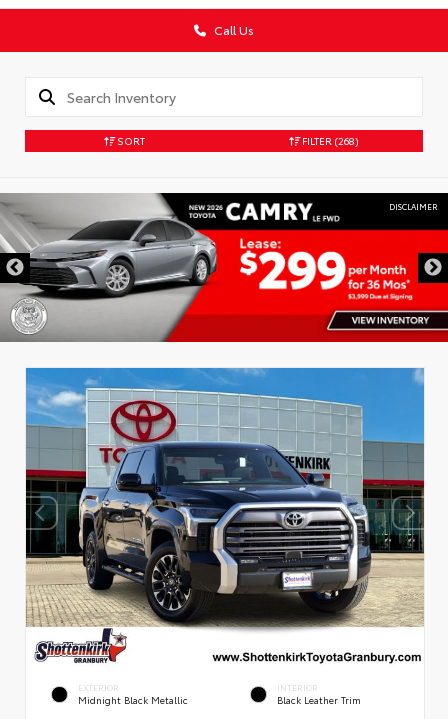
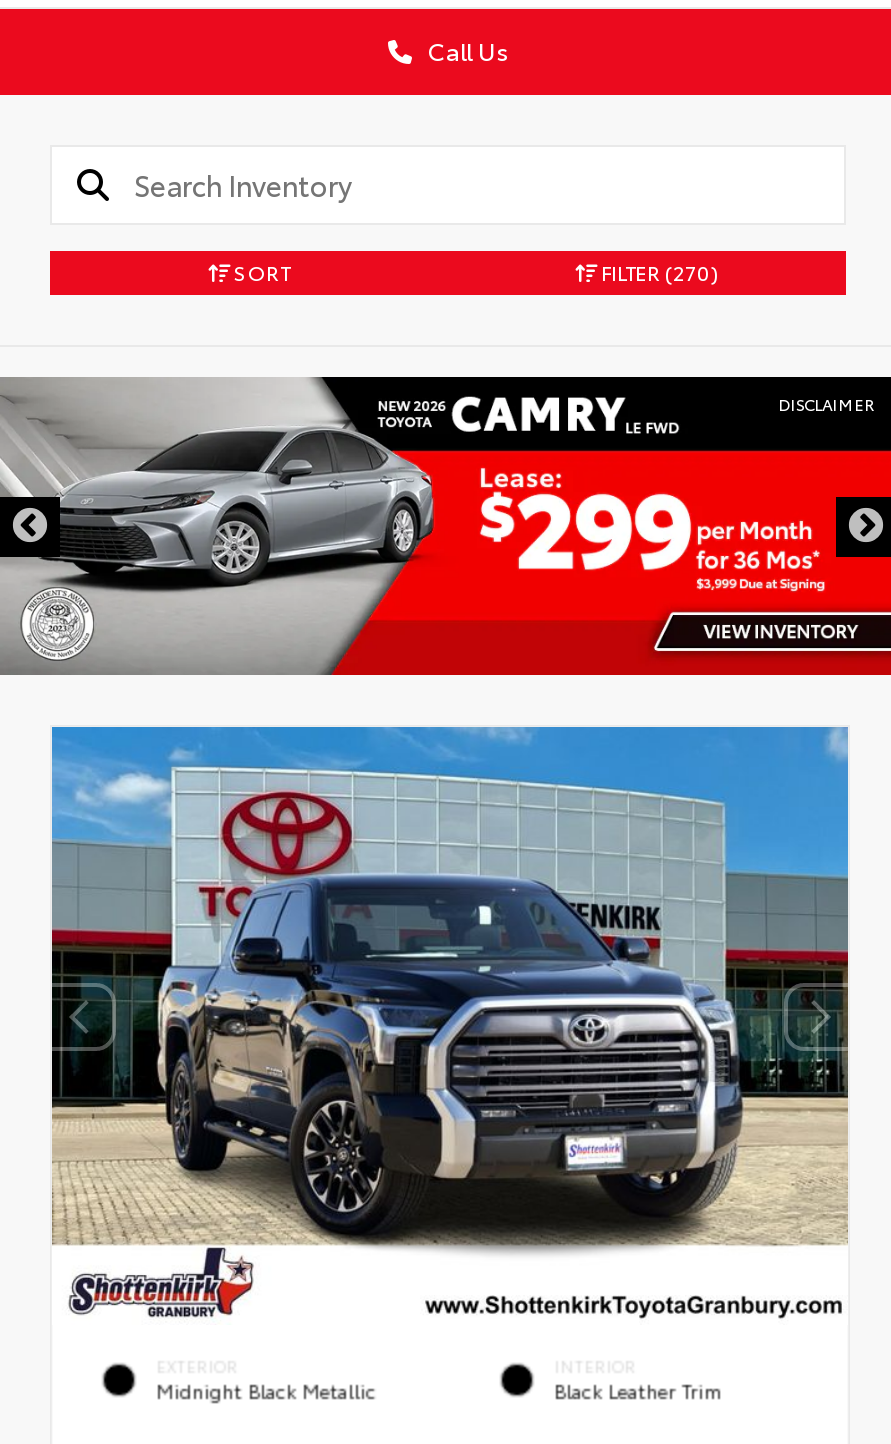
- FILTER (268)
+ FILTER (270)
